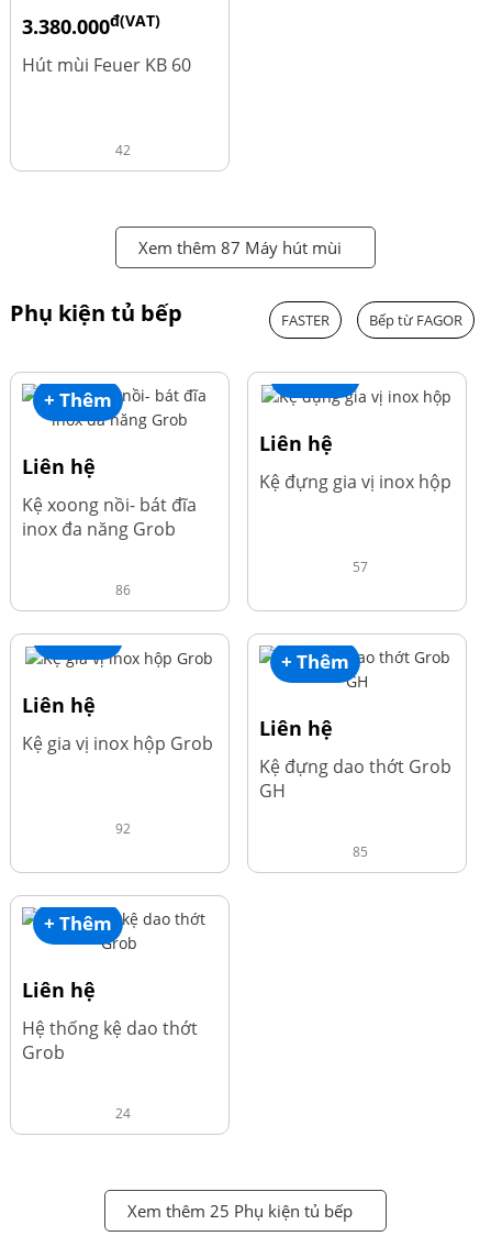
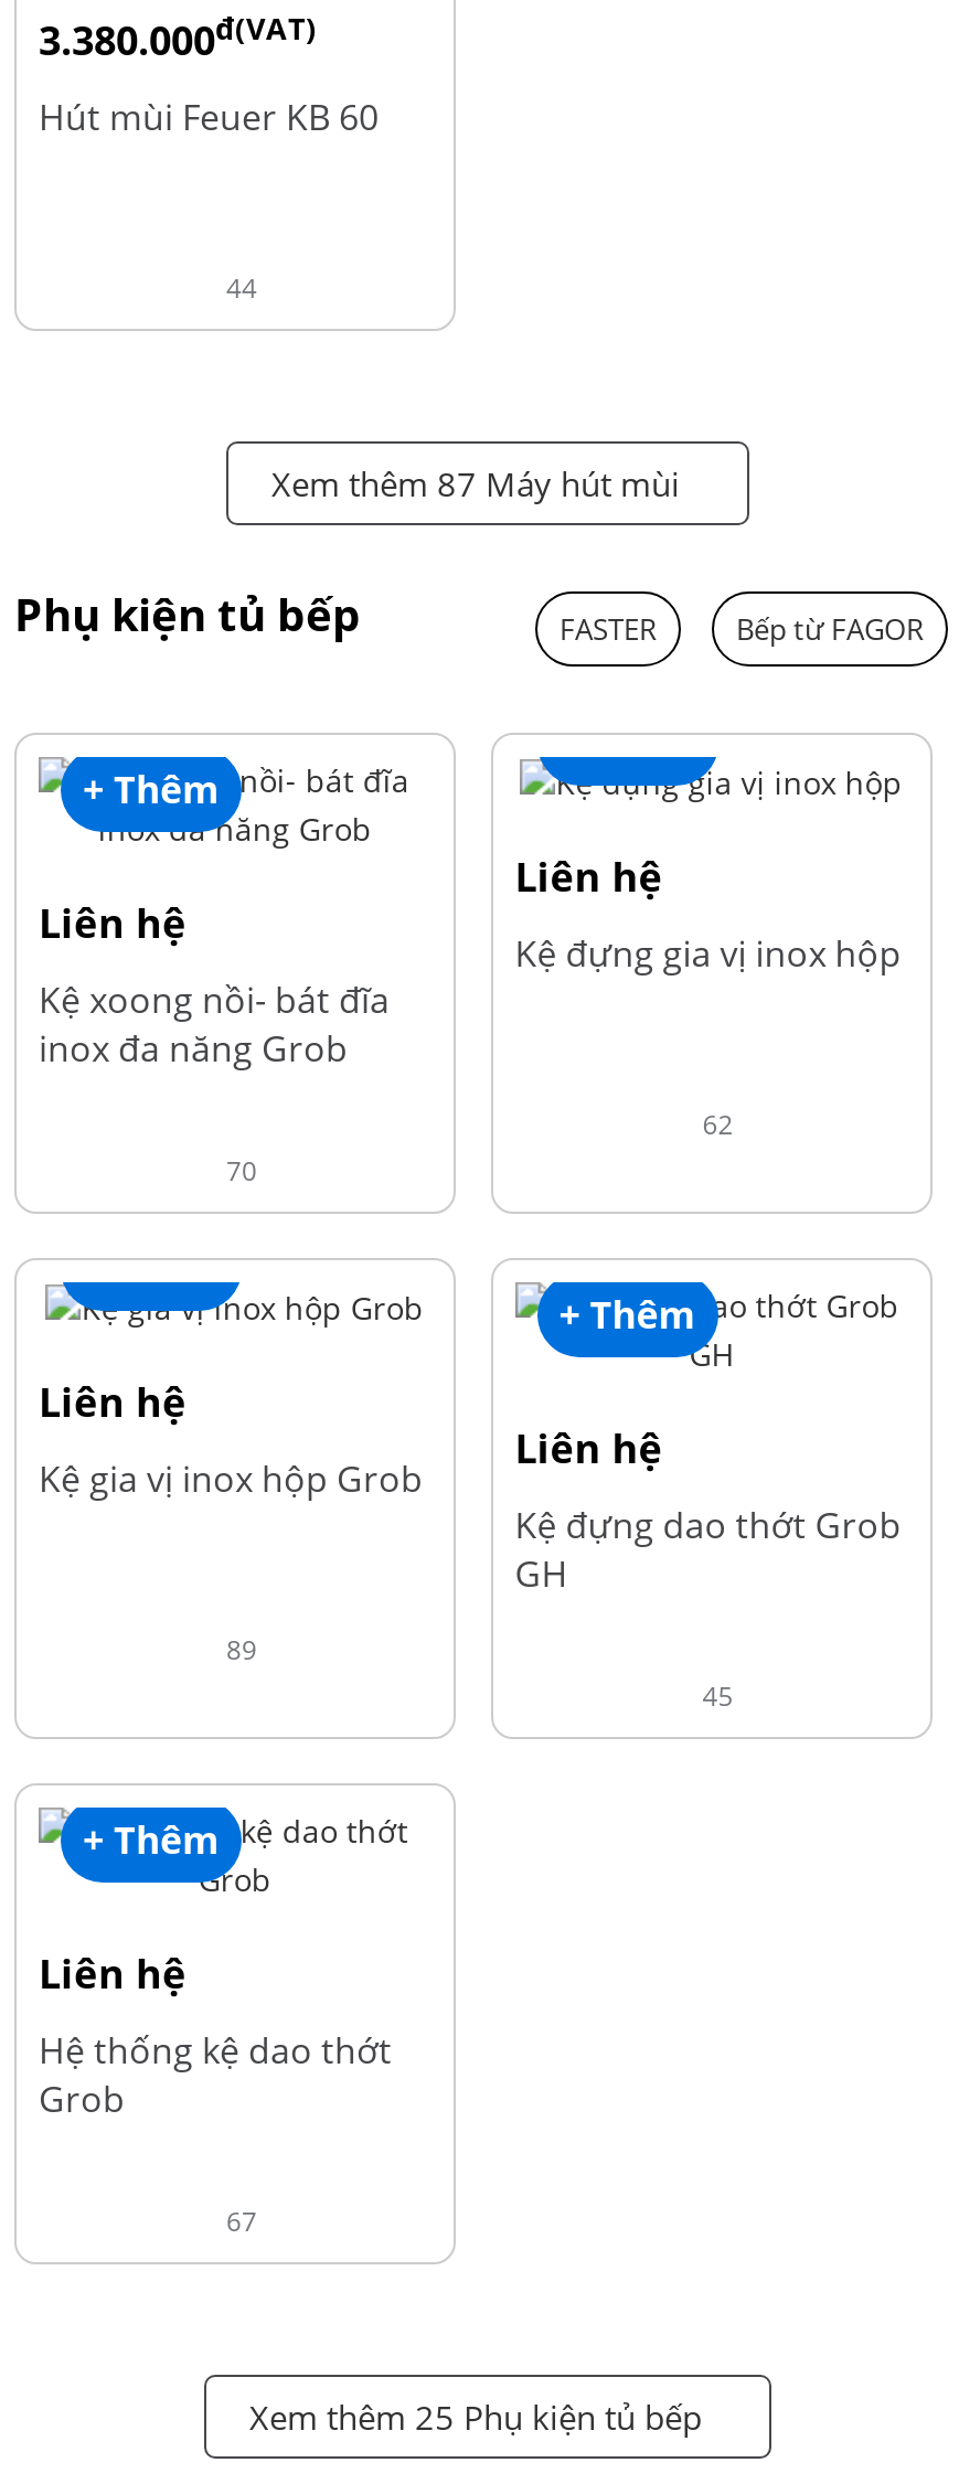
- 42
+ 44

- 57
+ 62

- 86
+ 70

- 92
+ 89

- 85
+ 45

- 24
+ 67
